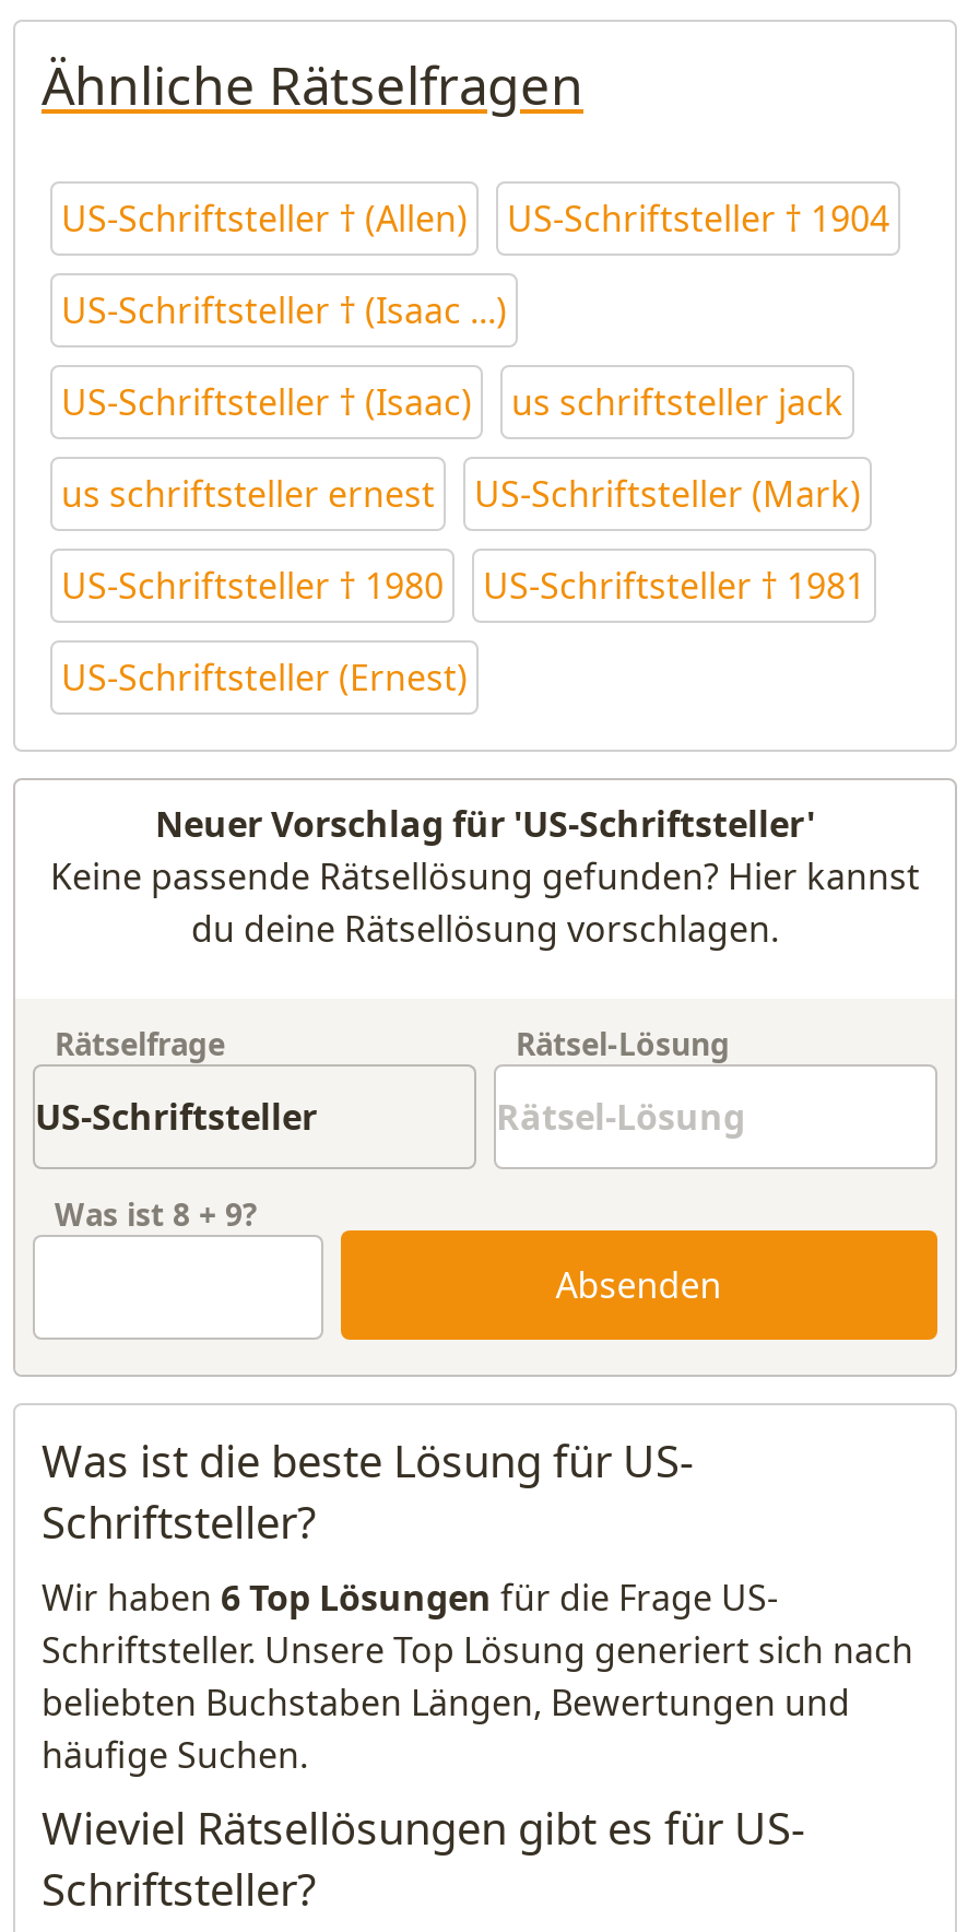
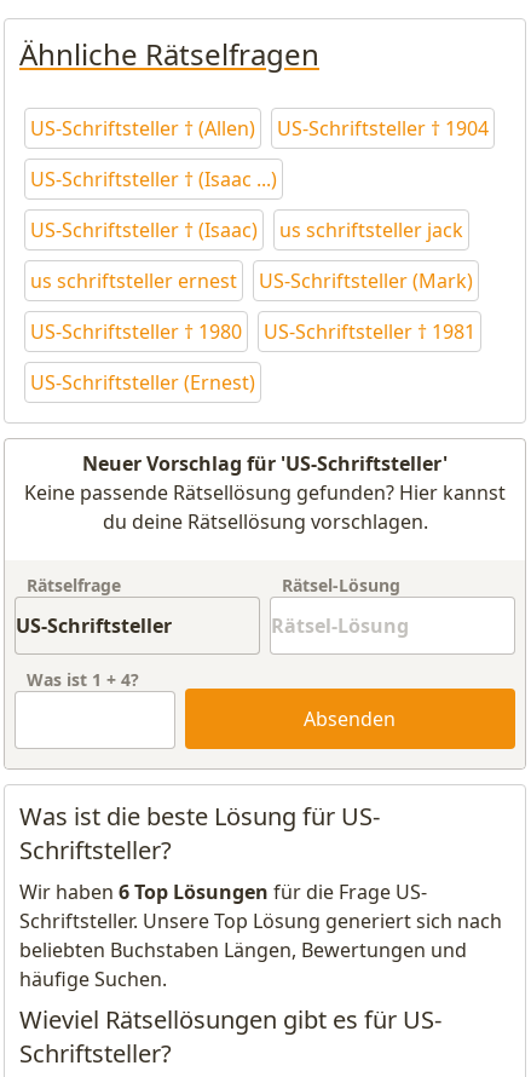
- Was ist 8 + 9?
+ Was ist 1 + 4?
